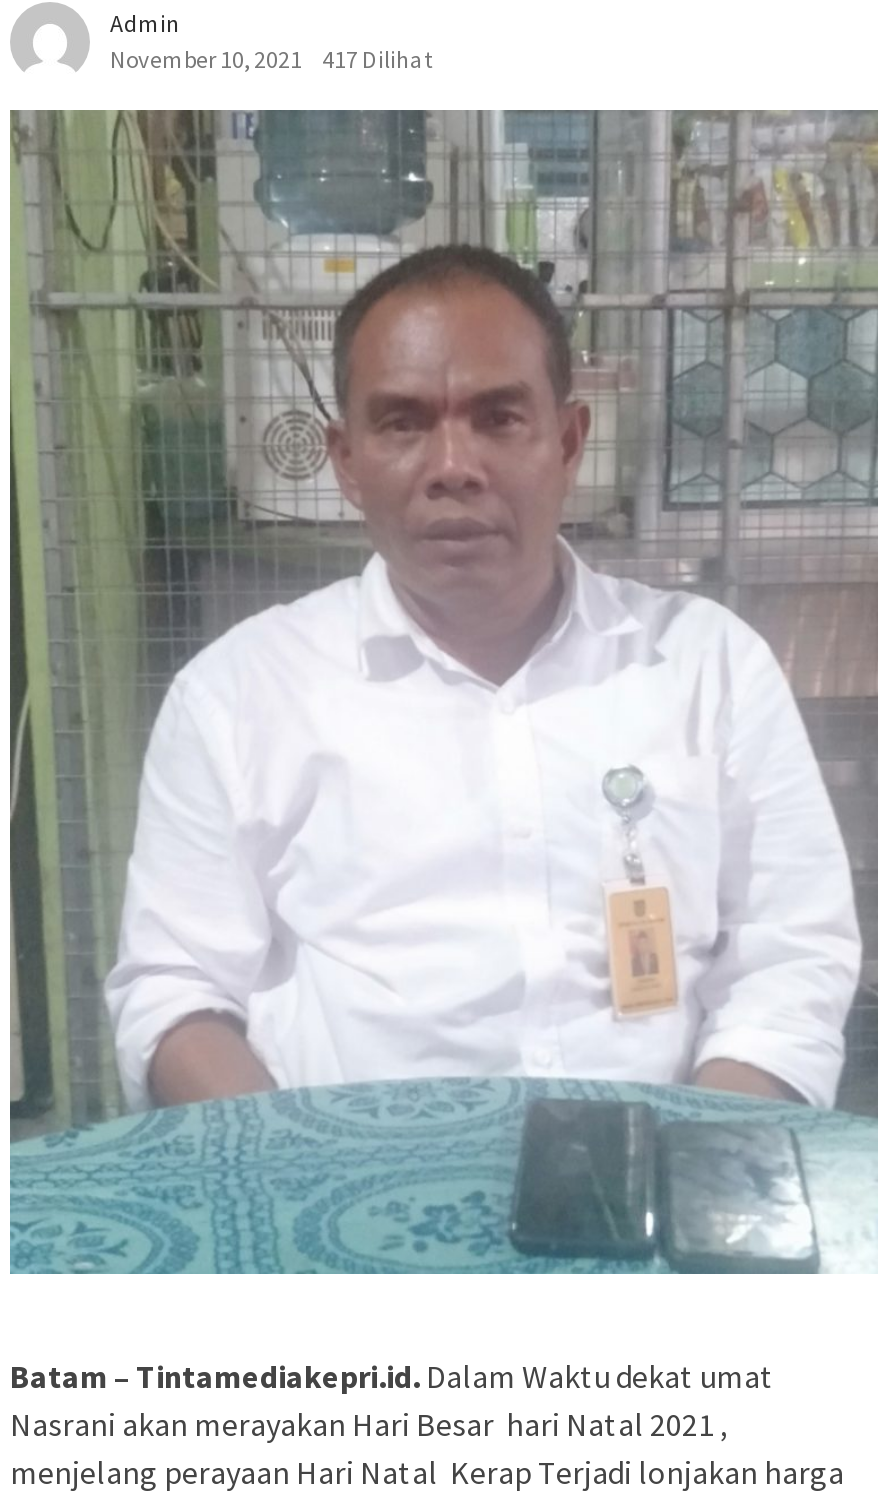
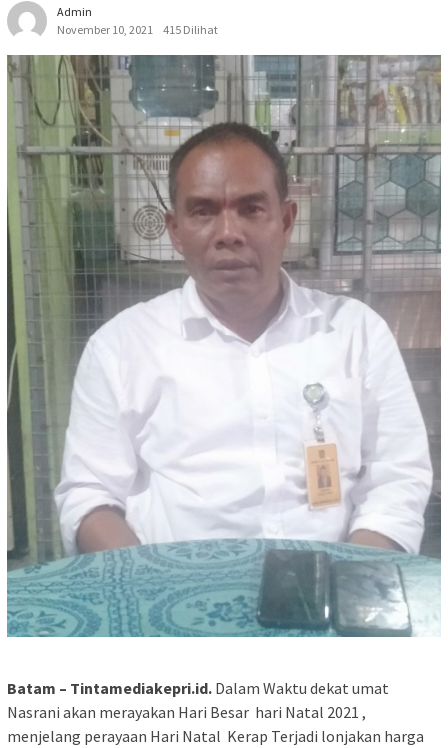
- November 10, 2021 417 Dilihat
+ November 10, 2021 415 Dilihat
